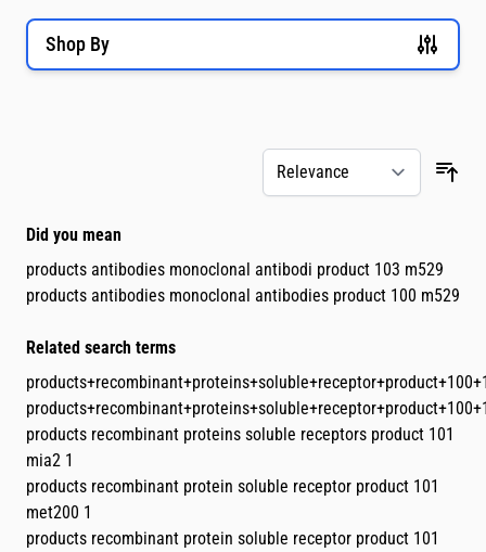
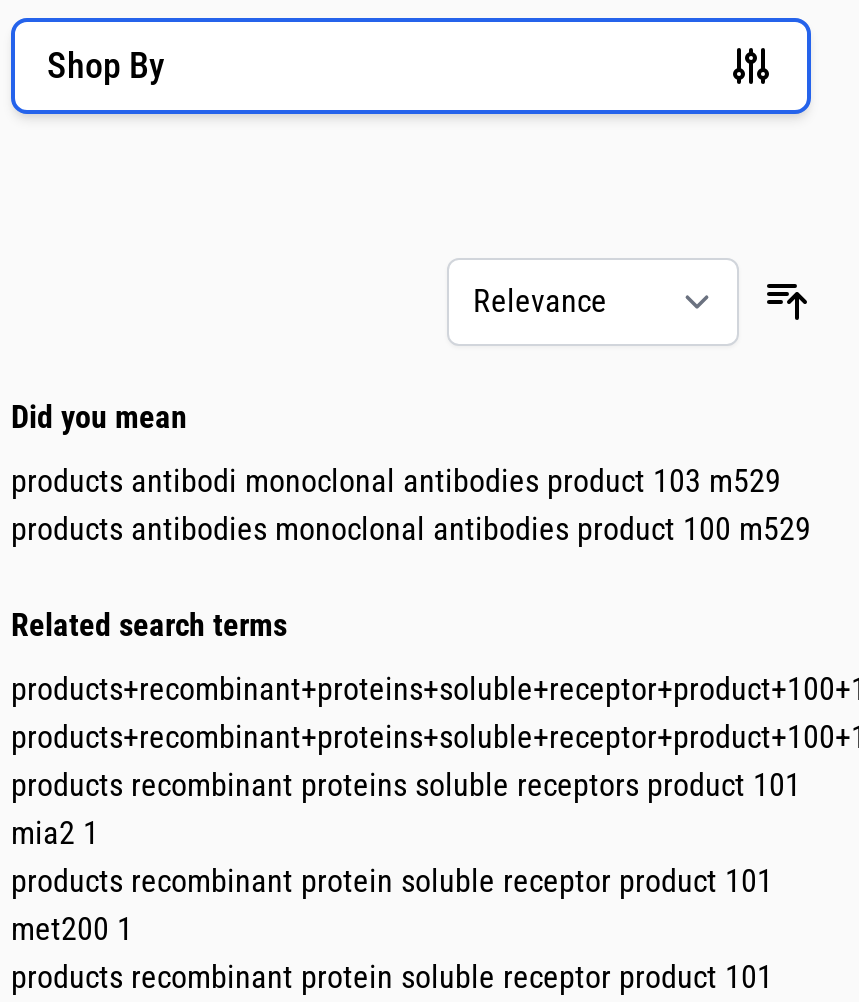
- products antibodies monoclonal antibodi product 103 m529
+ products antibodi monoclonal antibodies product 103 m529
